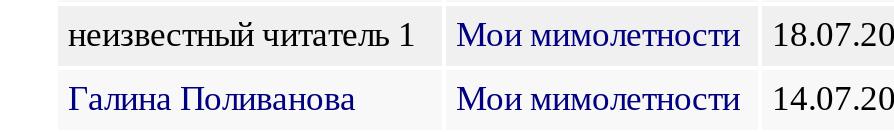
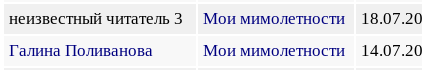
- неизвестный читатель 1
+ неизвестный читатель 3
